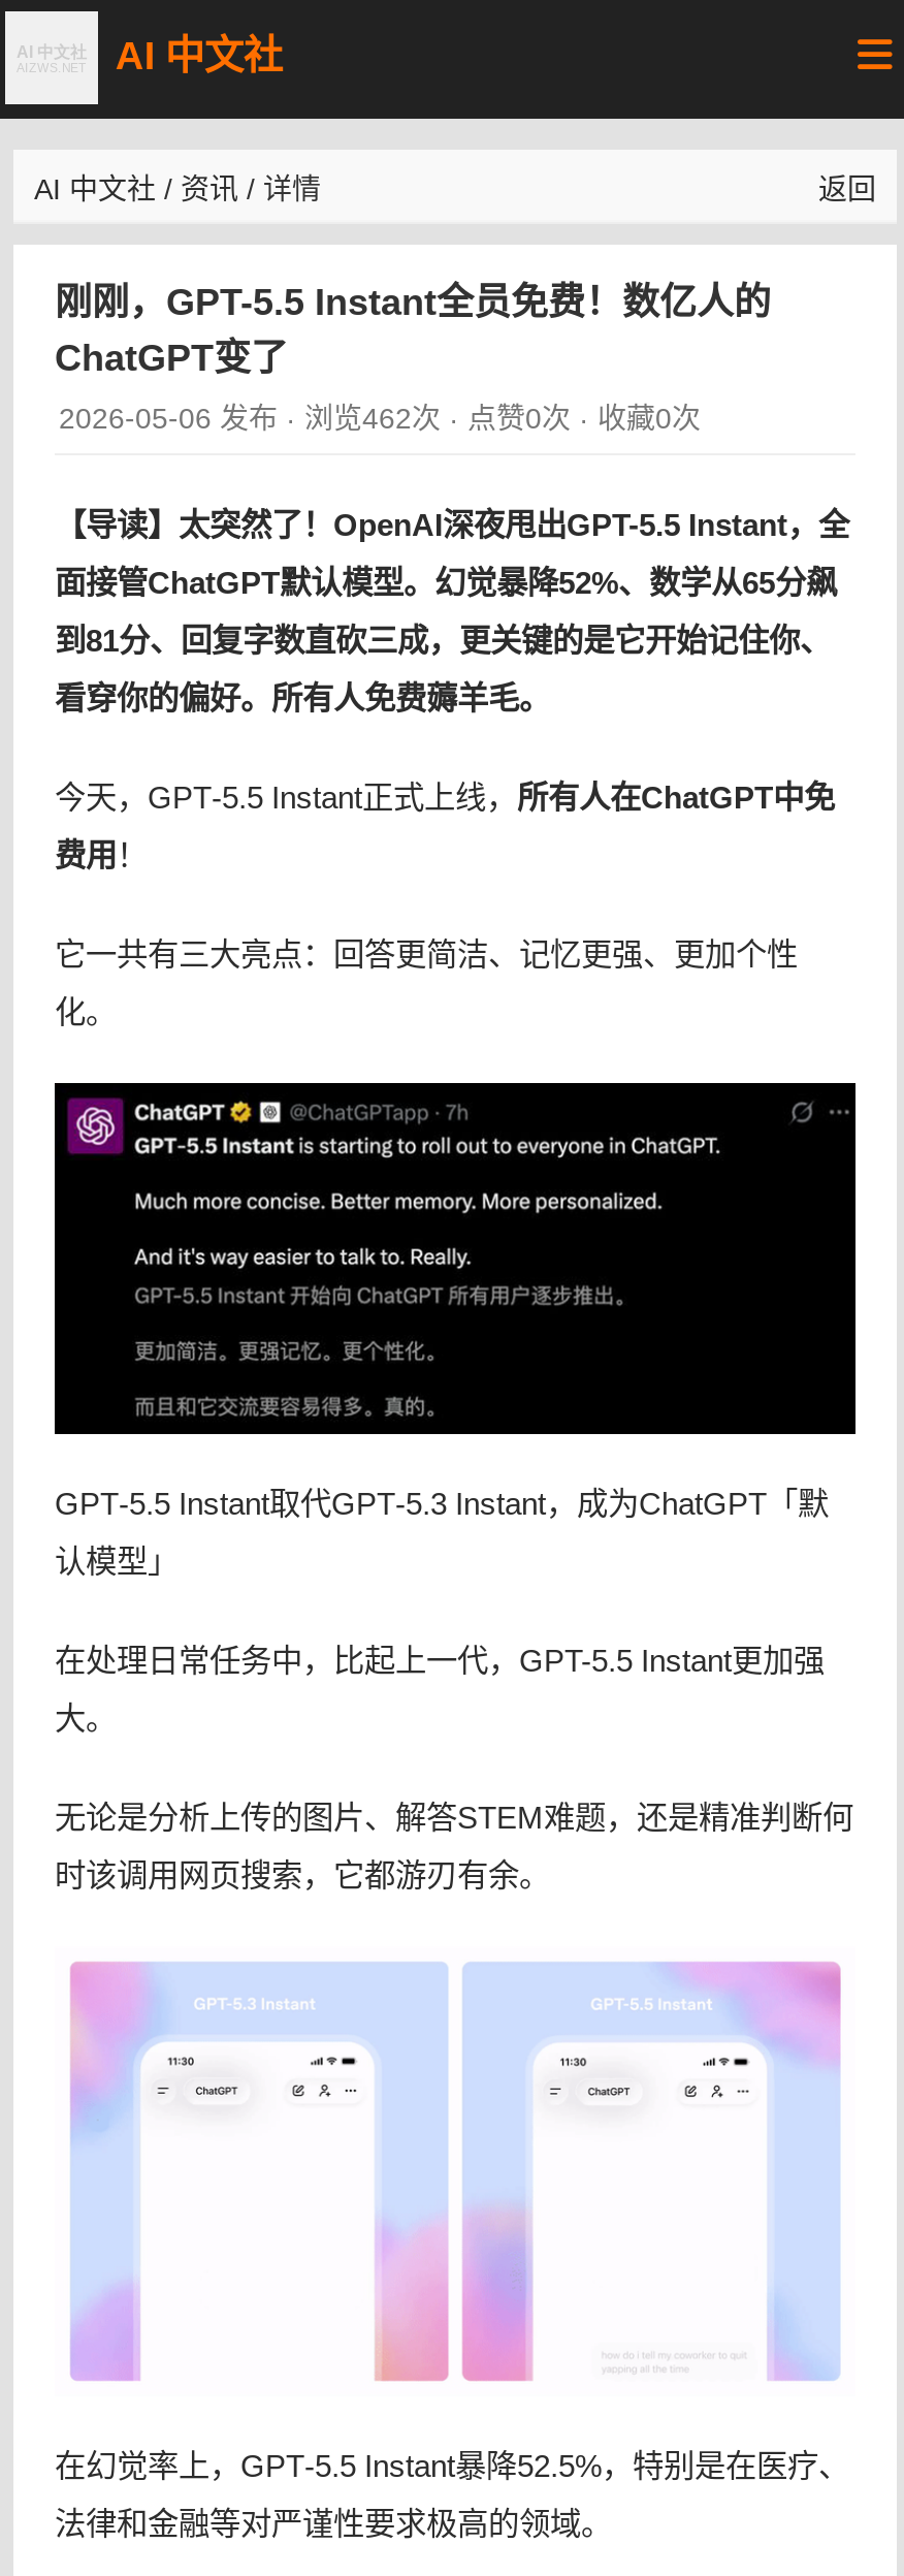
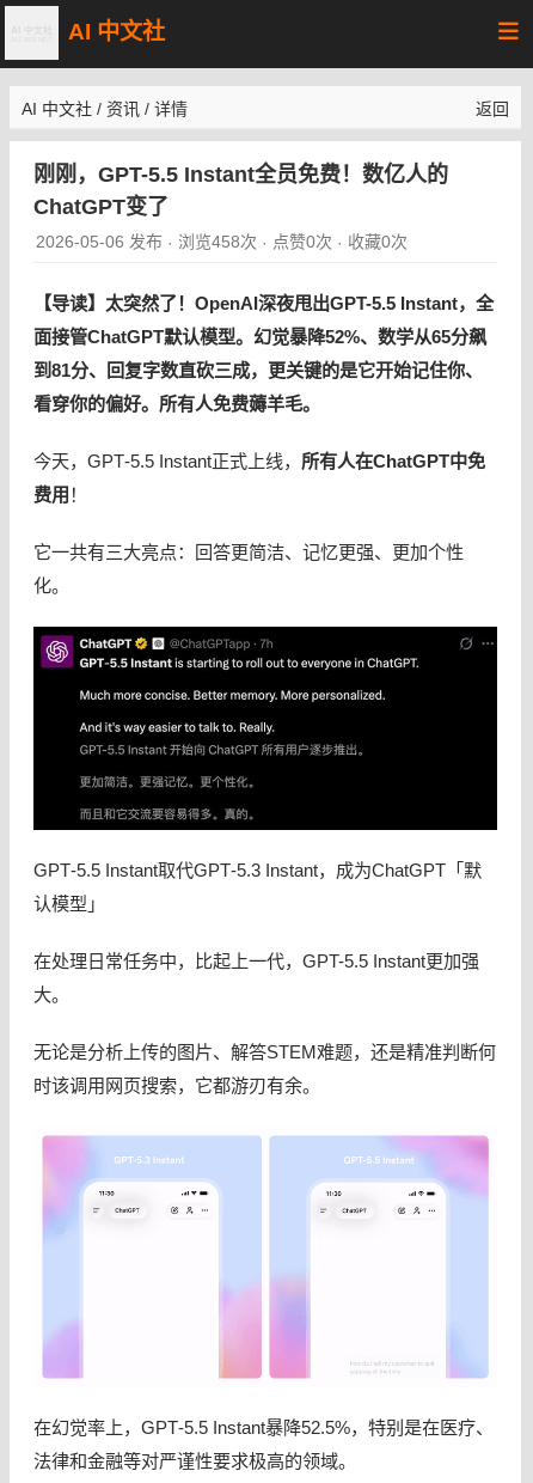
- 2026-05-06 发布 · 浏览462次 · 点赞0次 · 收藏0次
+ 2026-05-06 发布 · 浏览458次 · 点赞0次 · 收藏0次
